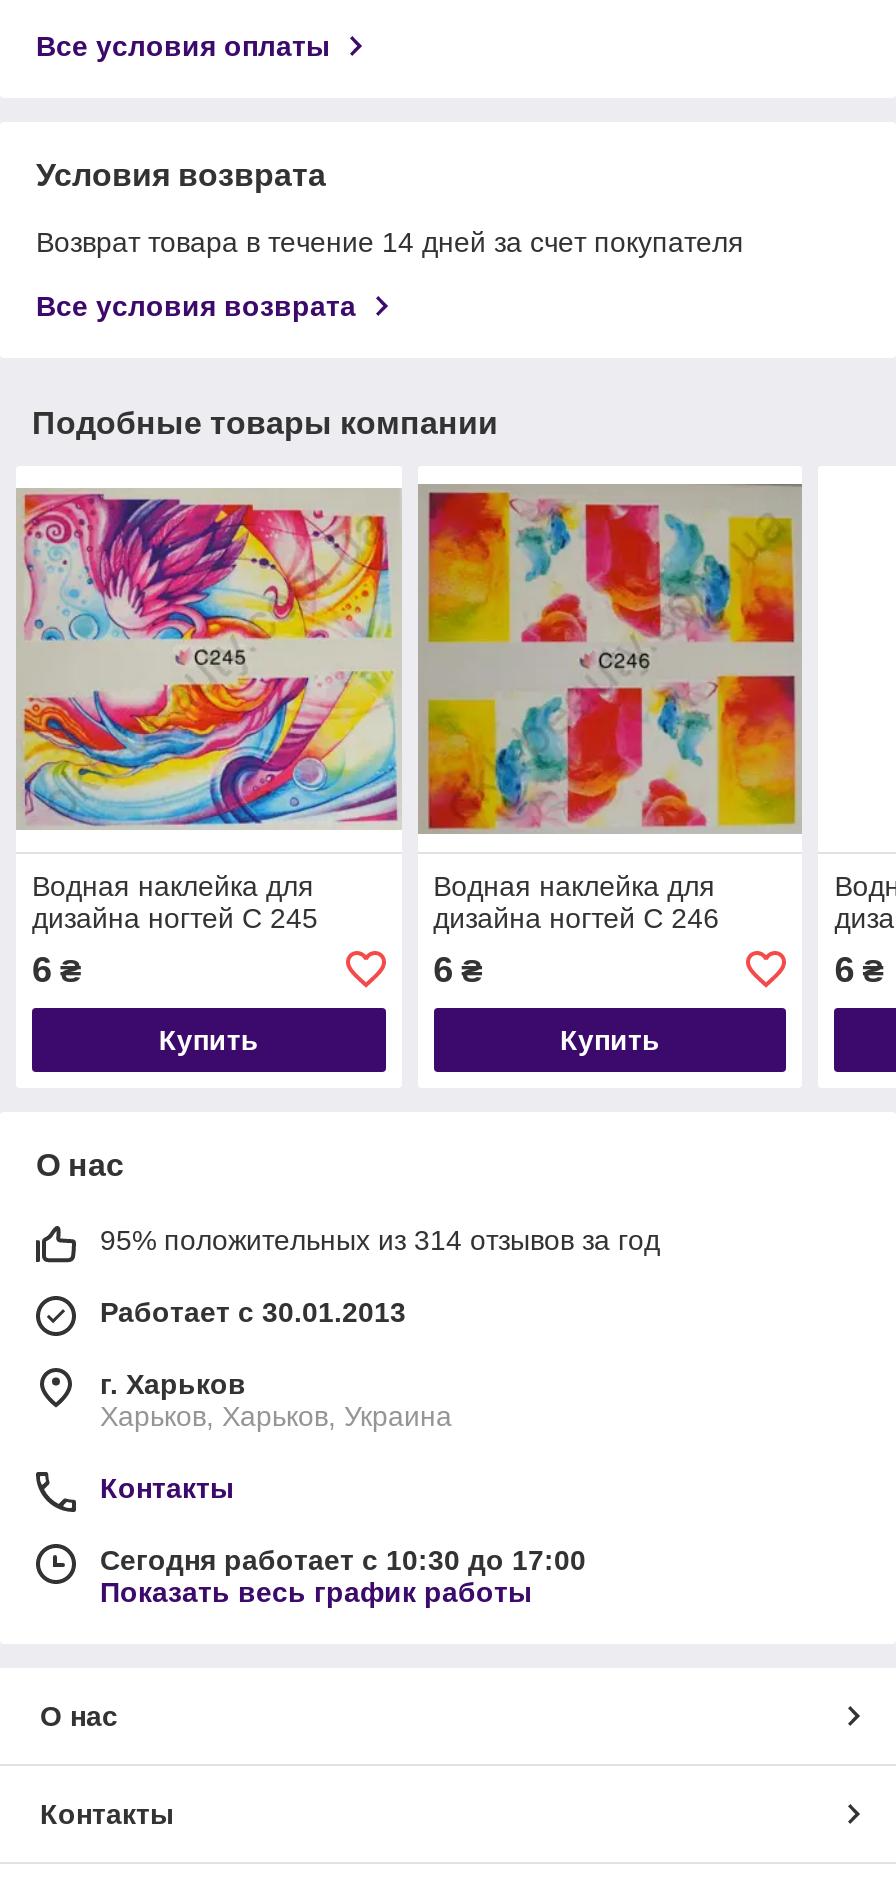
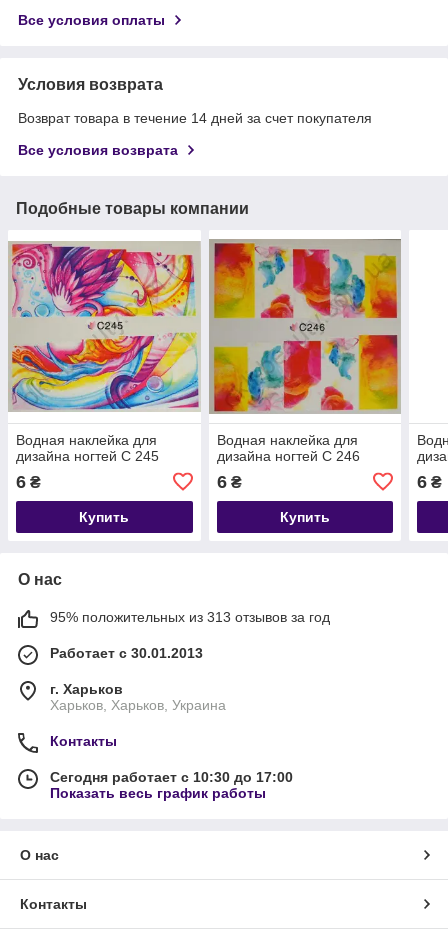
- 95% положительных из 314 отзывов за год
+ 95% положительных из 313 отзывов за год
